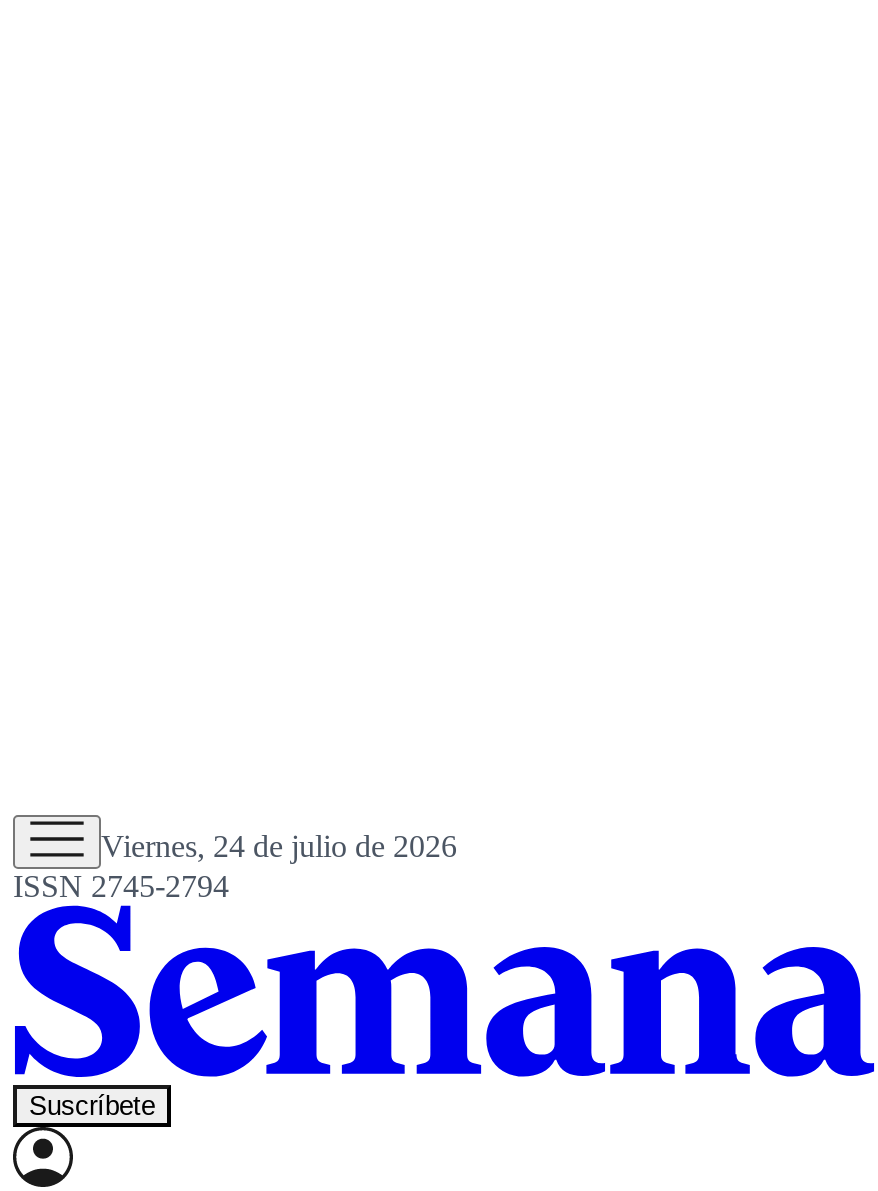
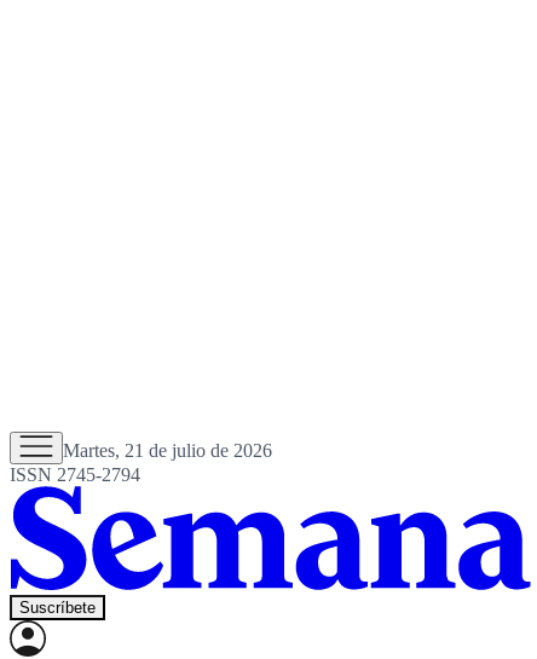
- Viernes, 24 de julio de 2026
+ Martes, 21 de julio de 2026
